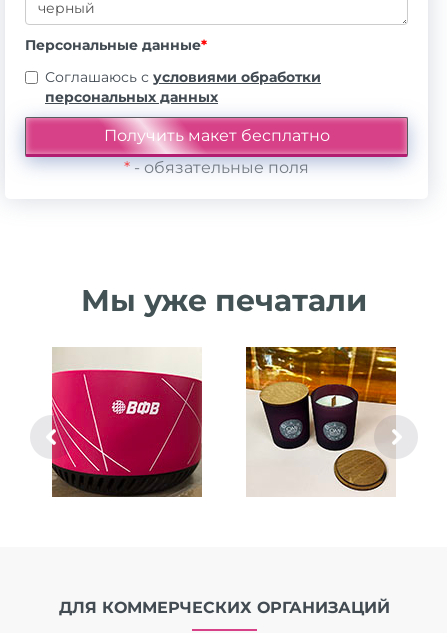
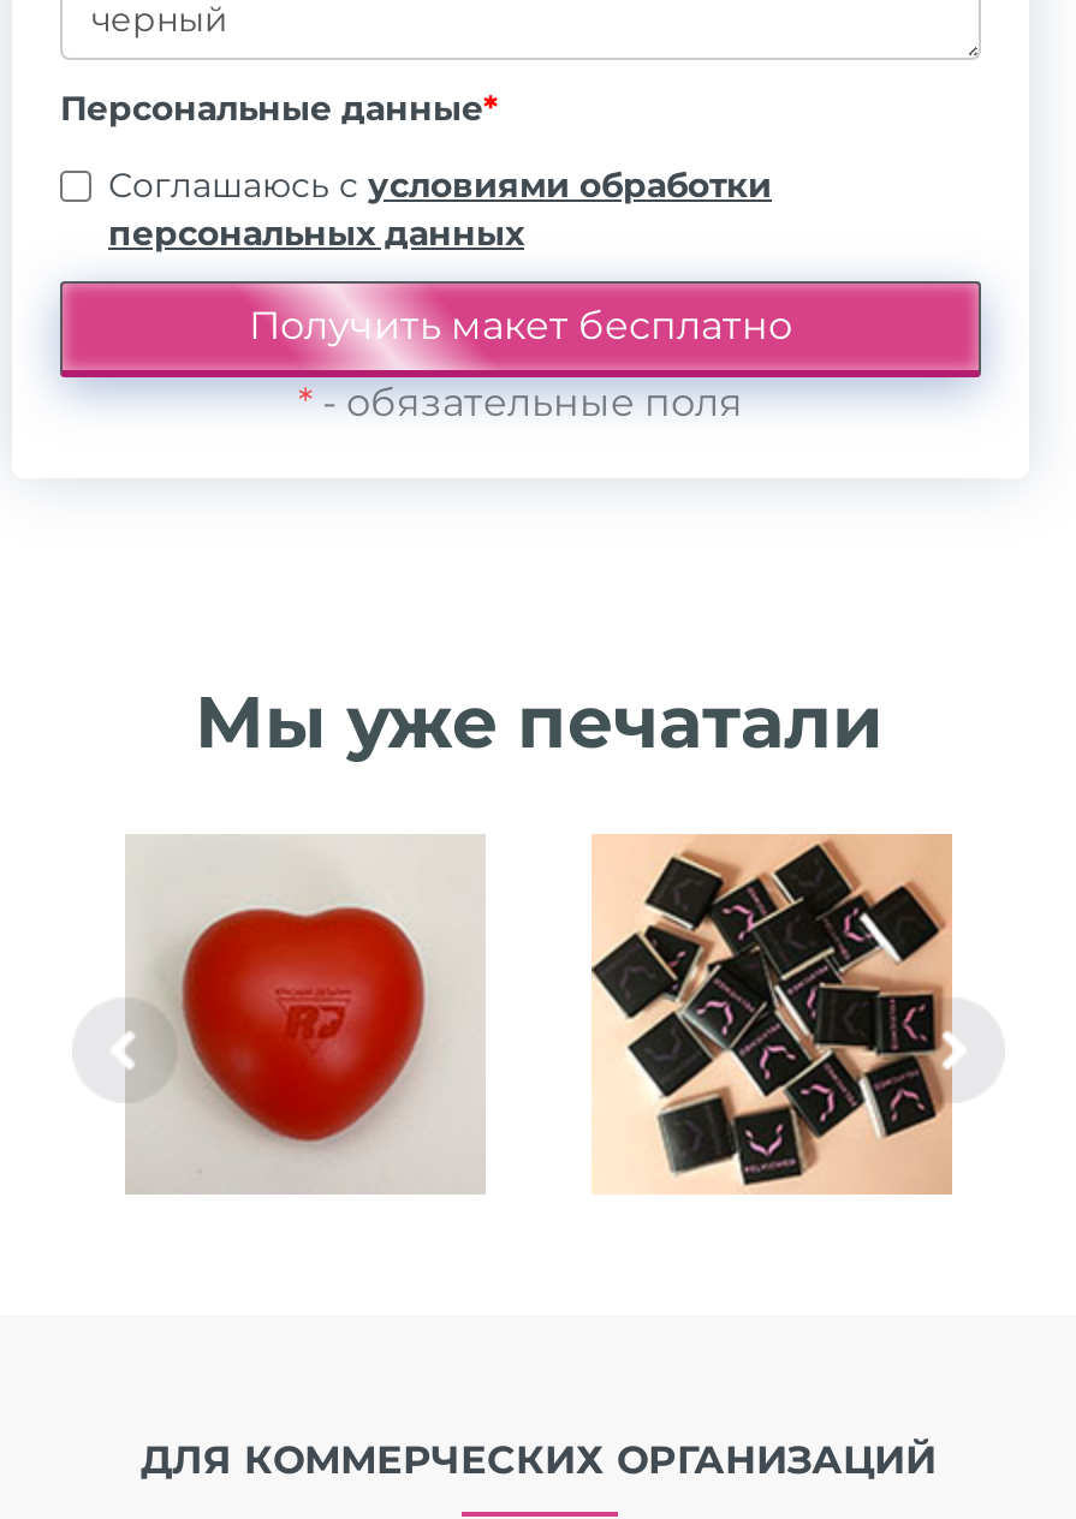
- [image]
+ [image]

- [image]
+ [image]
